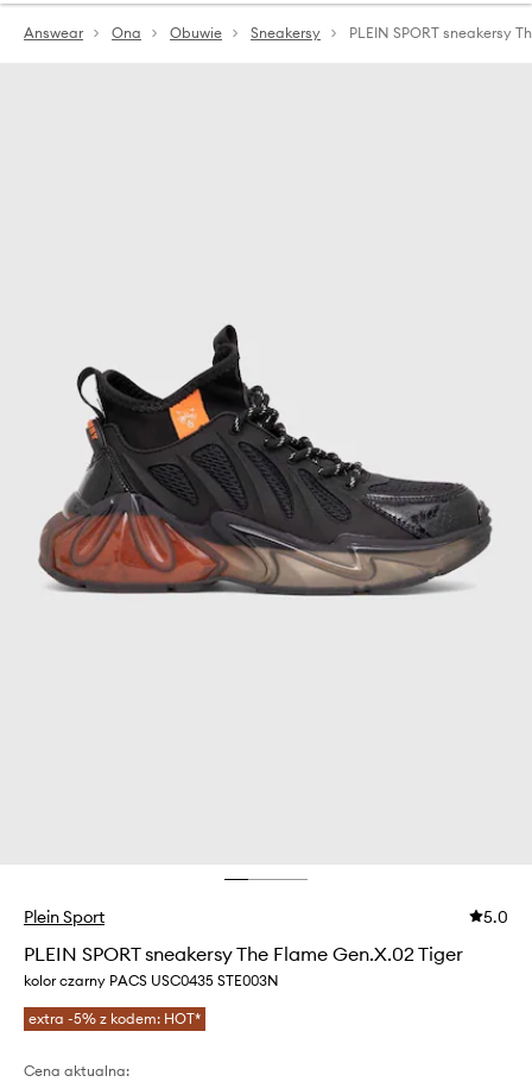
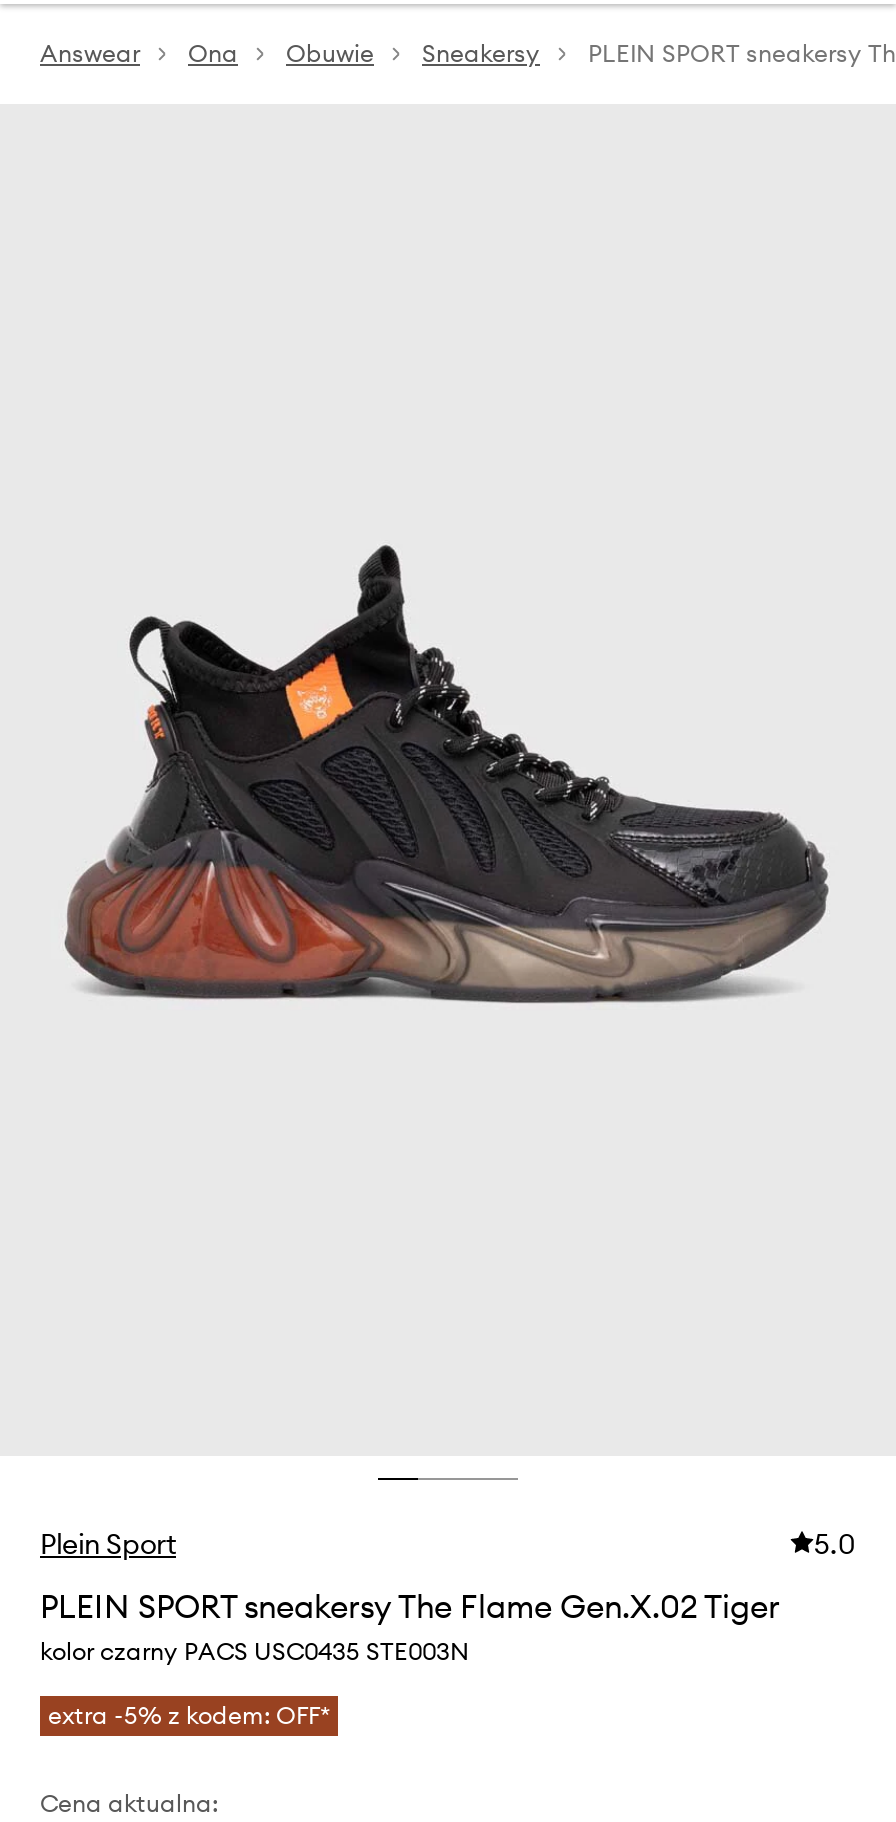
- extra -5% z kodem: HOT*
+ extra -5% z kodem: OFF*
